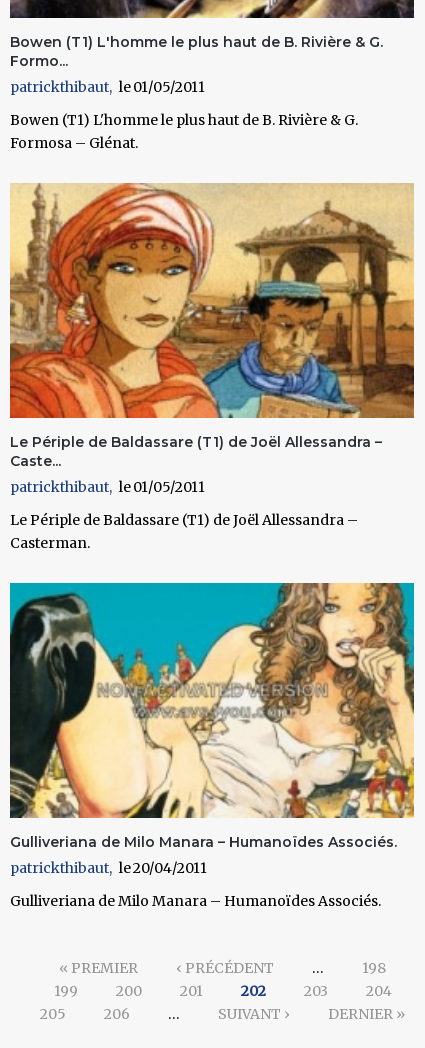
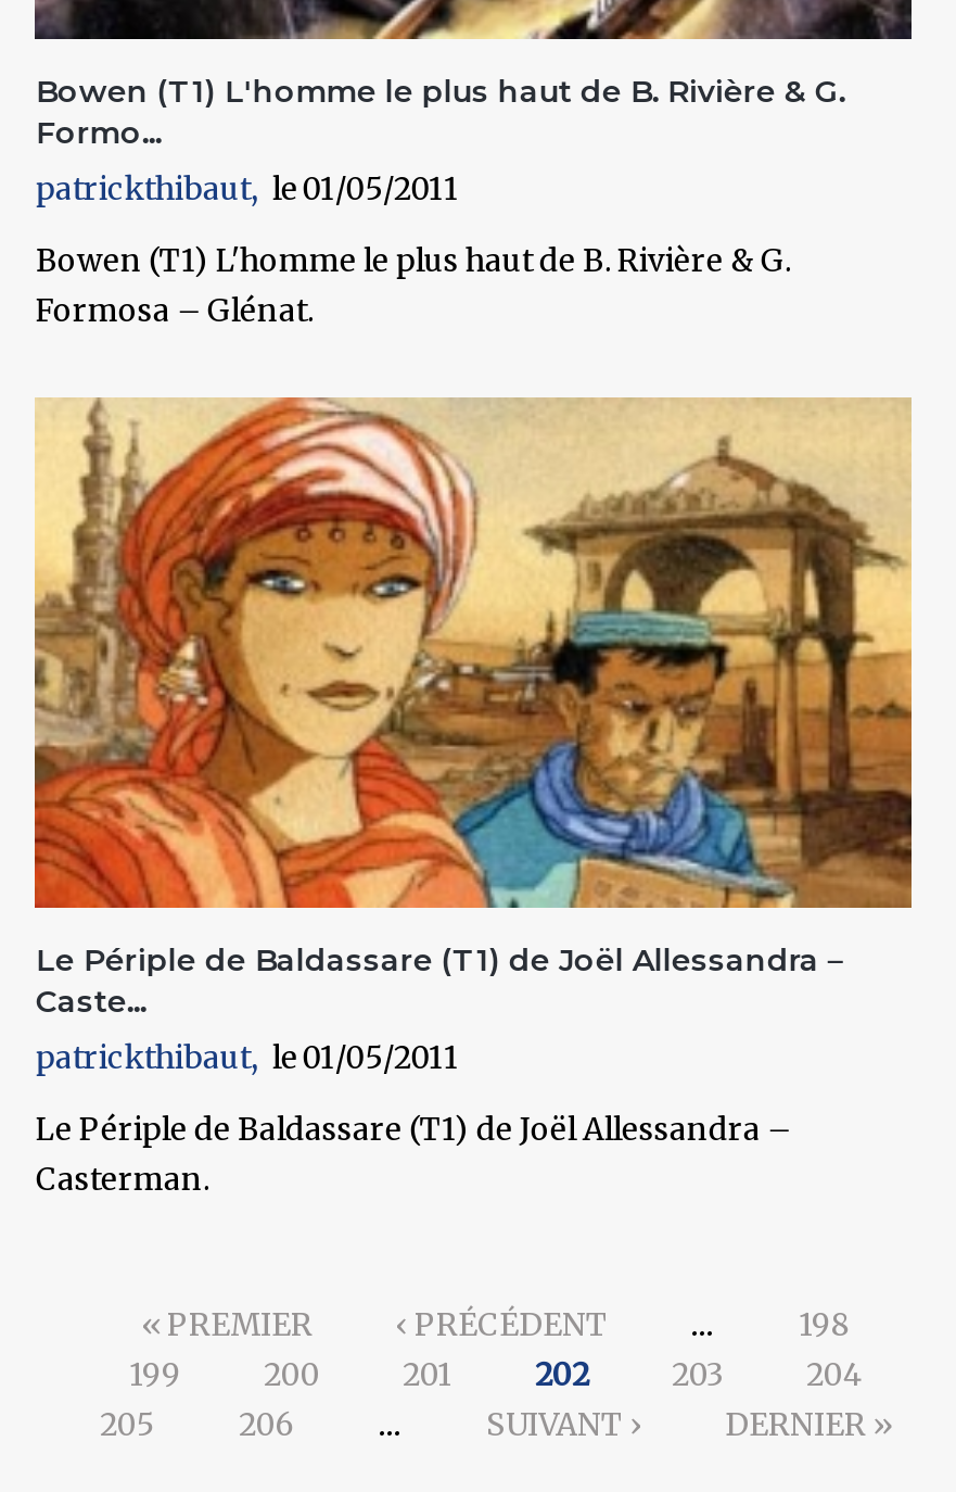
- [image]
- Gulliveriana de Milo Manara – Humanoïdes Associés.
- patrickthibaut
- 20/04/2011
- Gulliveriana de Milo Manara – Humanoïdes Associés.
